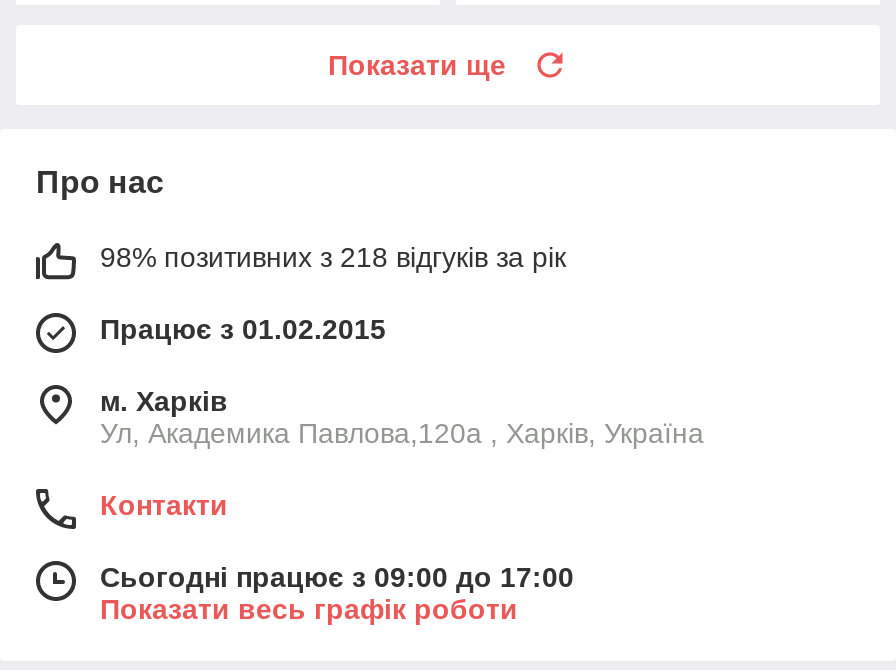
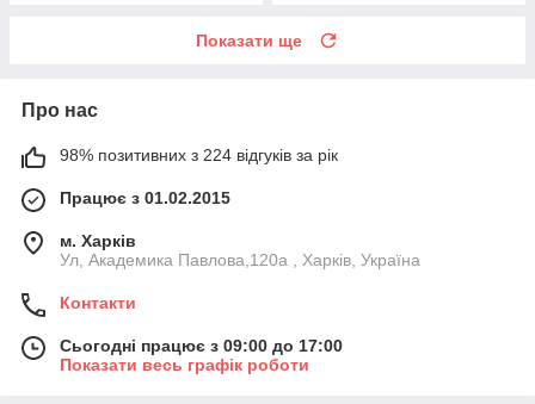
- 98% позитивних з 218 відгуків за рік
+ 98% позитивних з 224 відгуків за рік
